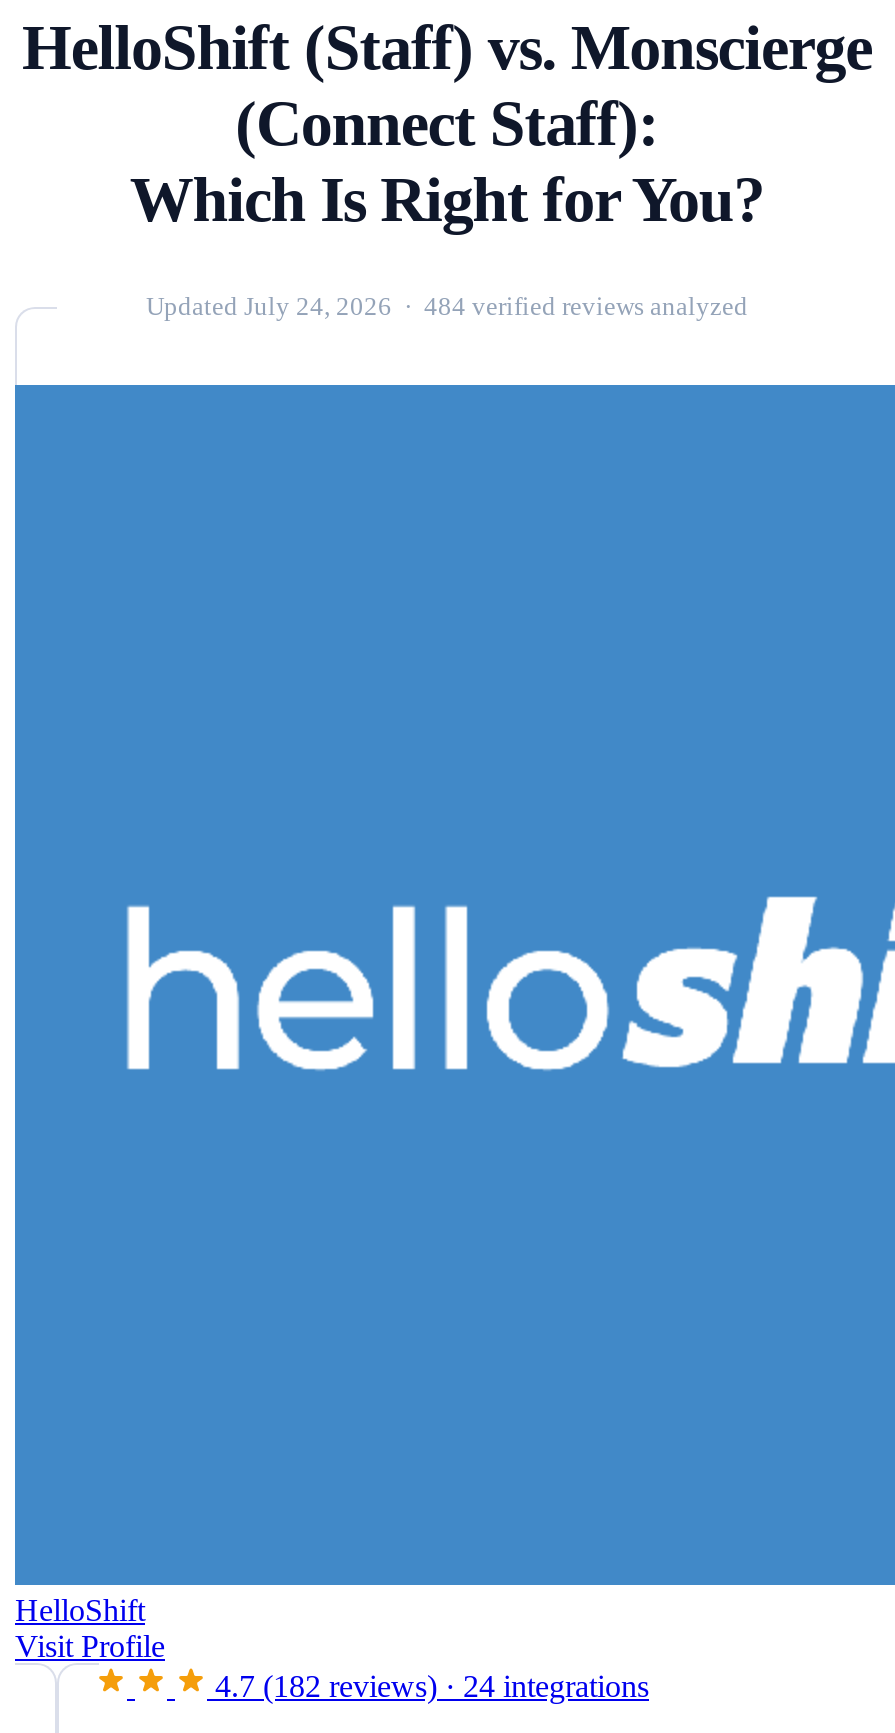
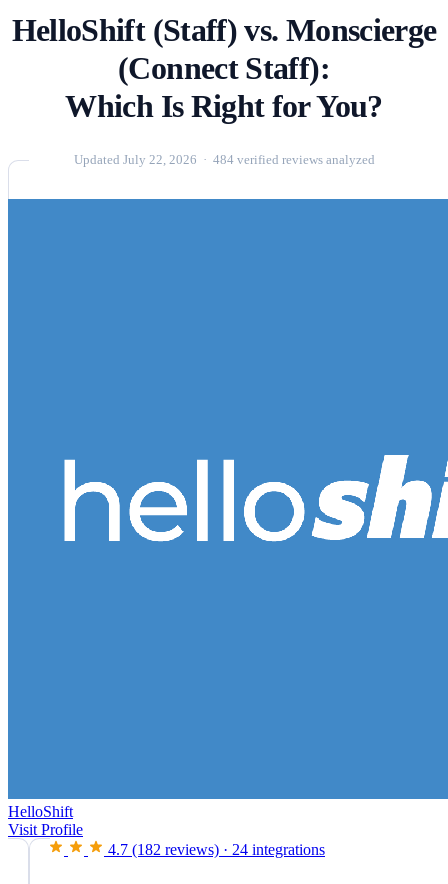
- Updated July 24, 2026 · 484 verified reviews analyzed
+ Updated July 22, 2026 · 484 verified reviews analyzed
